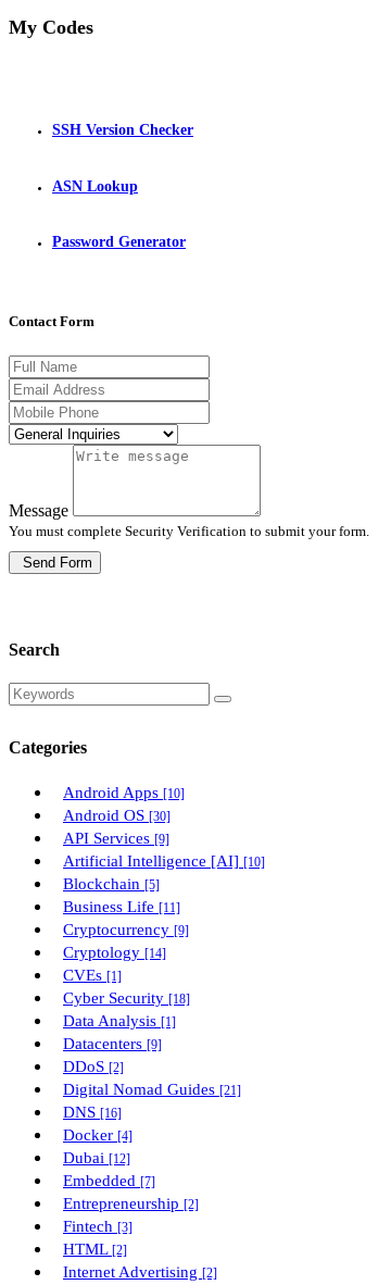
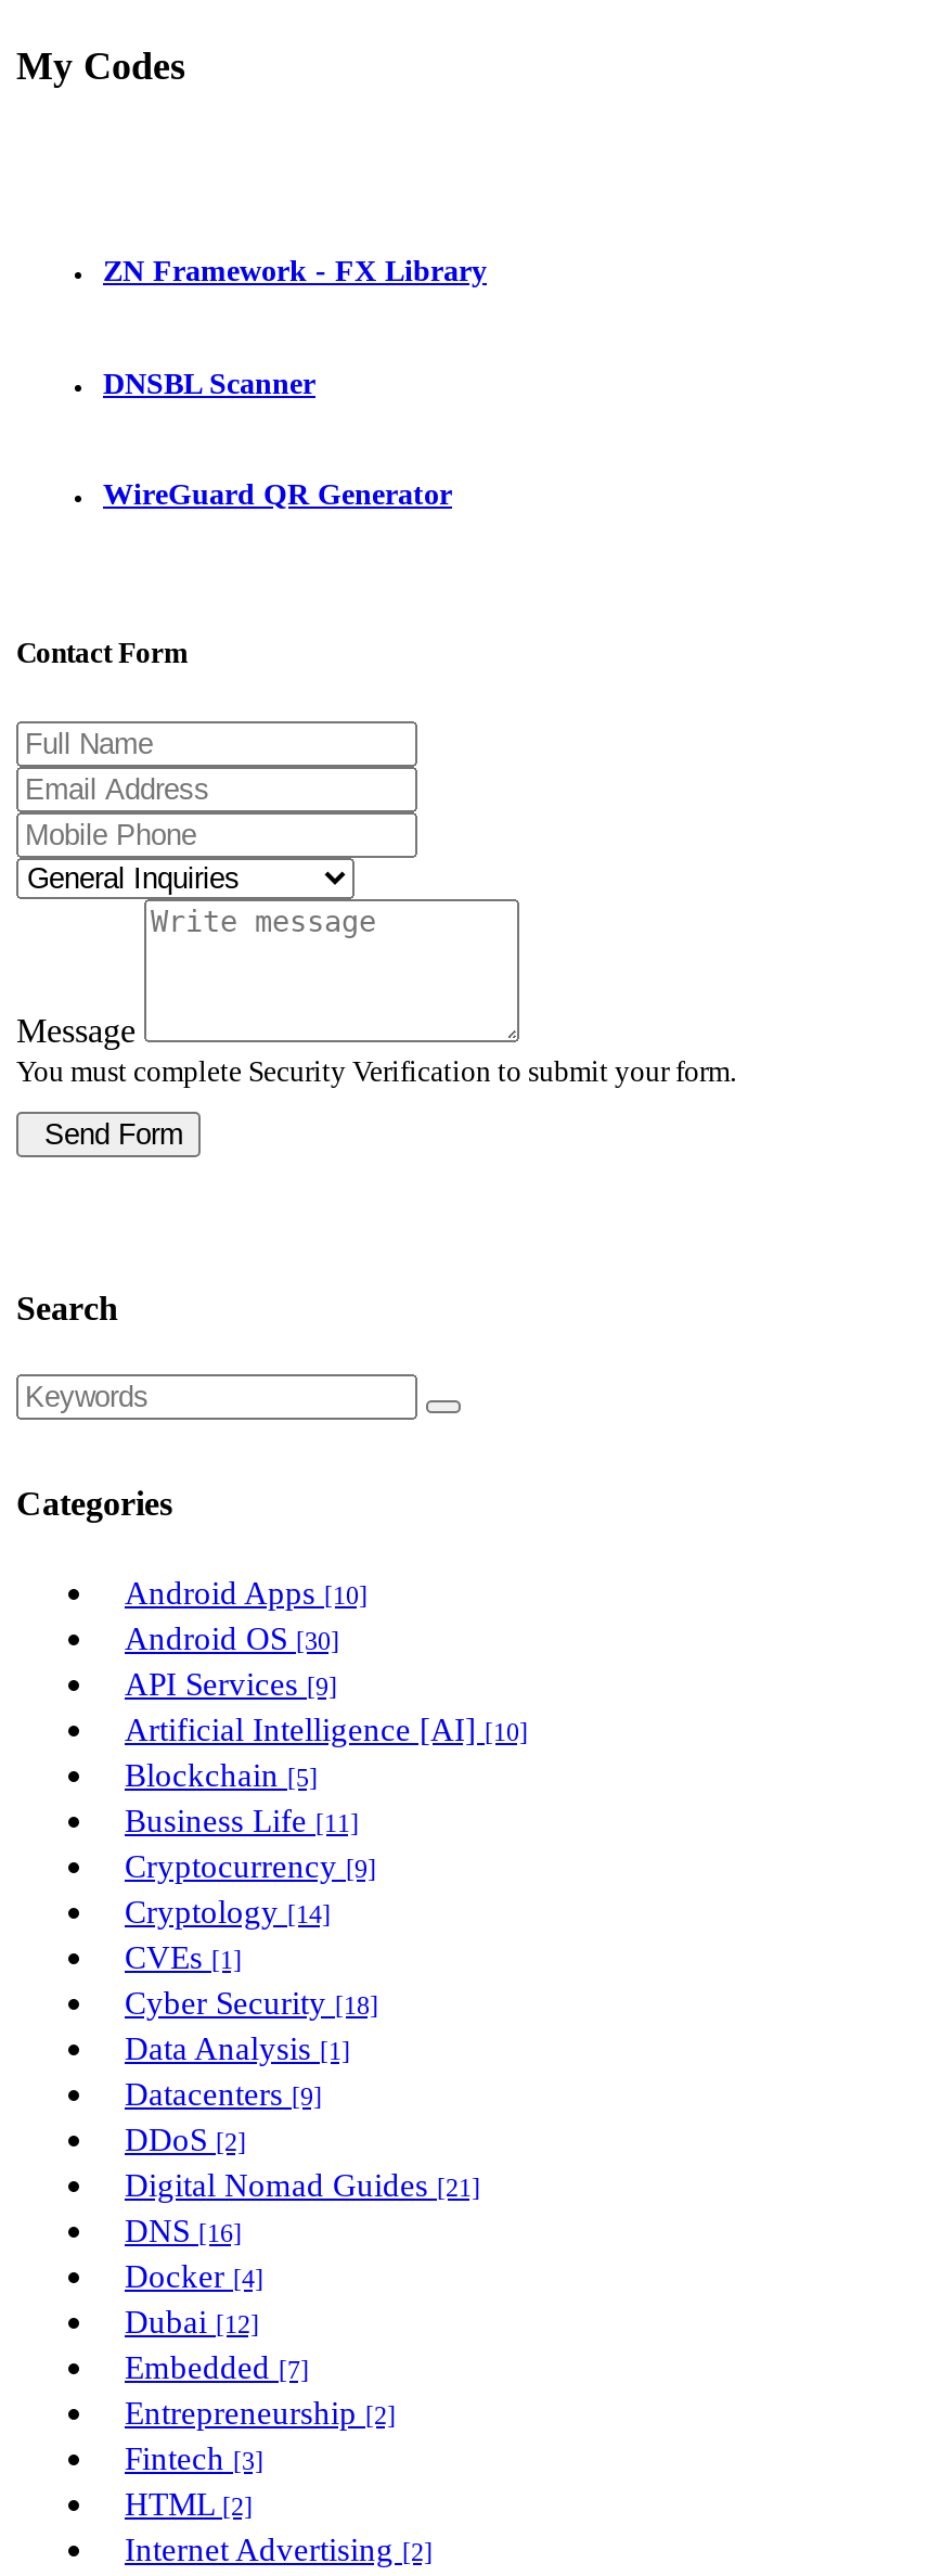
- SSH Version Checker
+ ZN Framework - FX Library

- ASN Lookup
+ DNSBL Scanner

- Password Generator
+ WireGuard QR Generator
